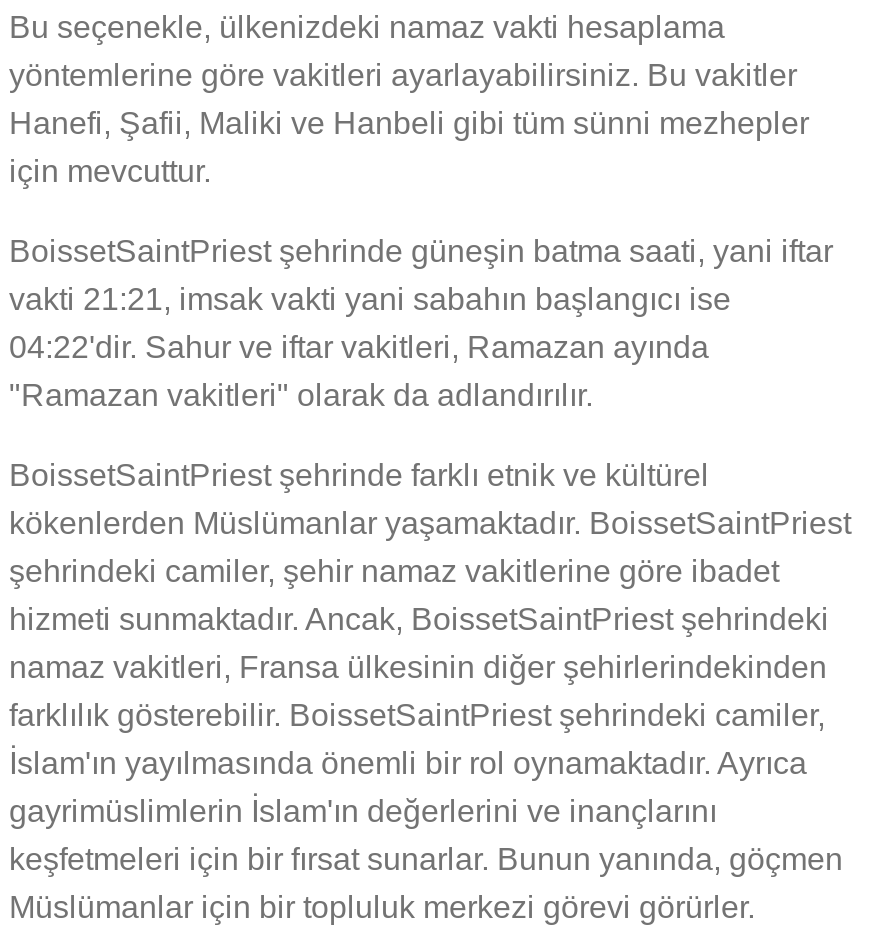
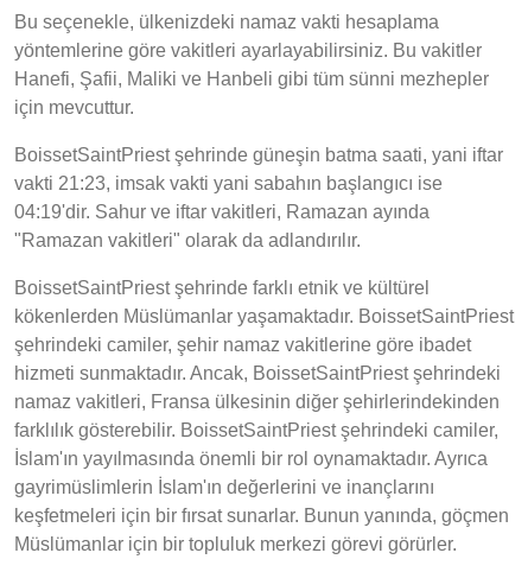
- vakti 21:21, imsak vakti yani sabahın başlangıcı ise
+ vakti 21:23, imsak vakti yani sabahın başlangıcı ise

- 04:22'dir. Sahur ve iftar vakitleri, Ramazan ayında
+ 04:19'dir. Sahur ve iftar vakitleri, Ramazan ayında
